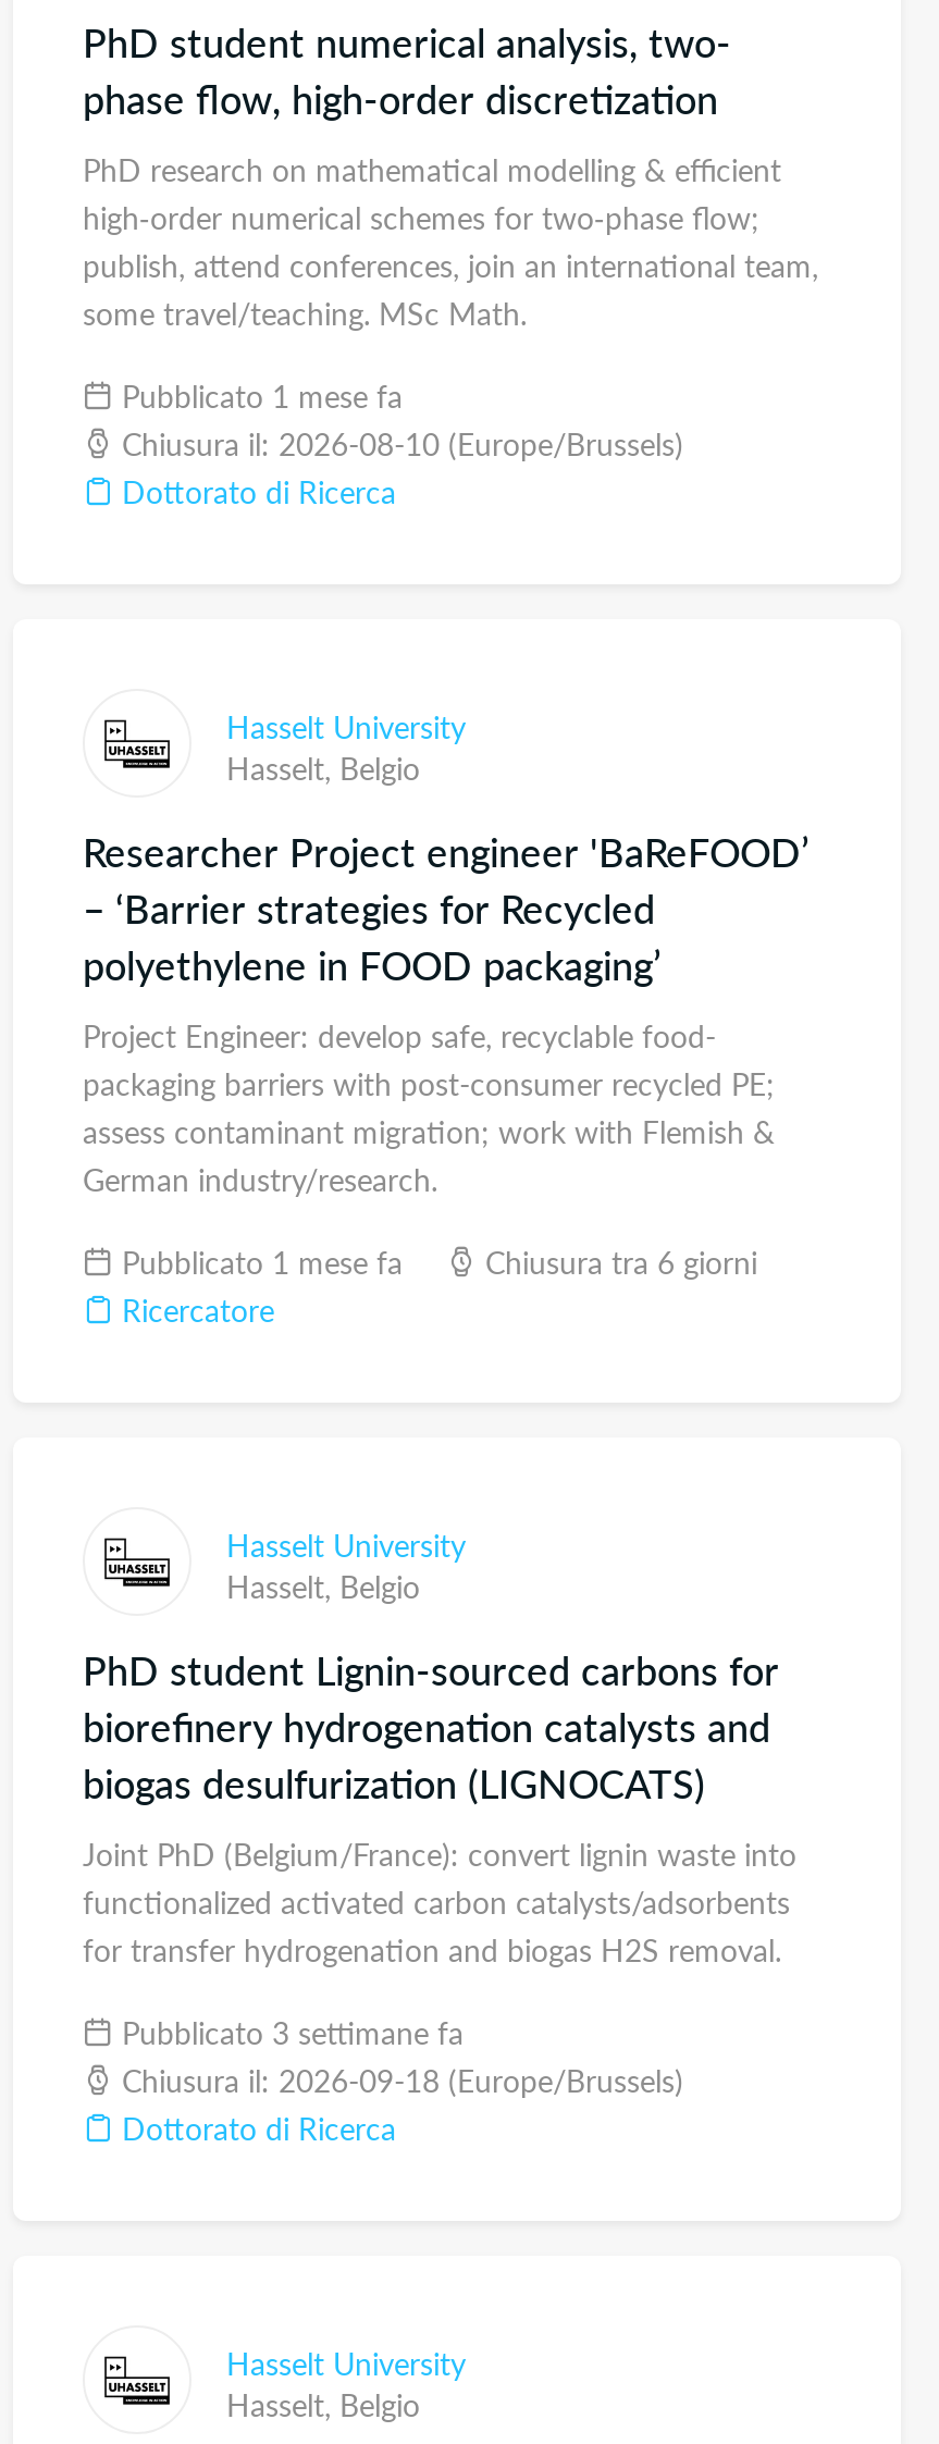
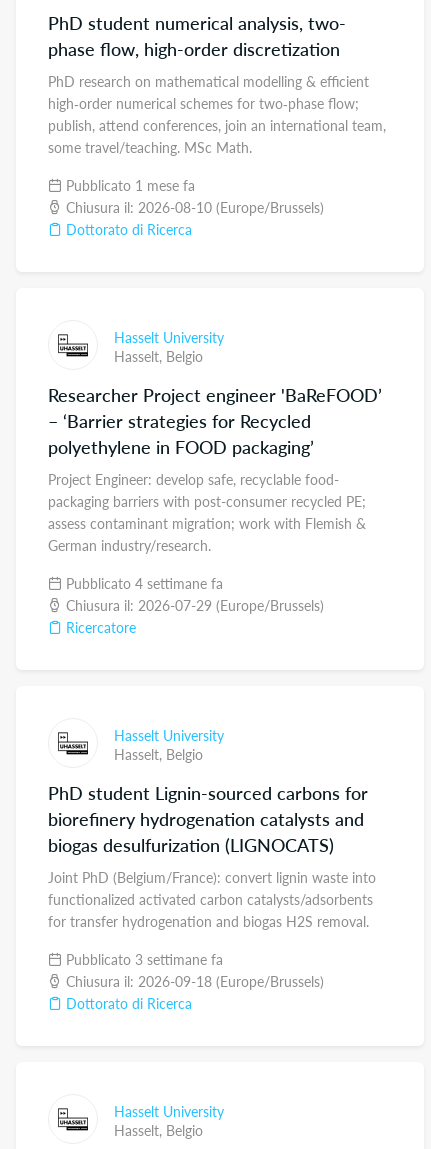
- Pubblicato 1 mese fa
+ Pubblicato 4 settimane fa

- Chiusura tra 6 giorni
+ Chiusura il: 2026-07-29 (Europe/Brussels)
